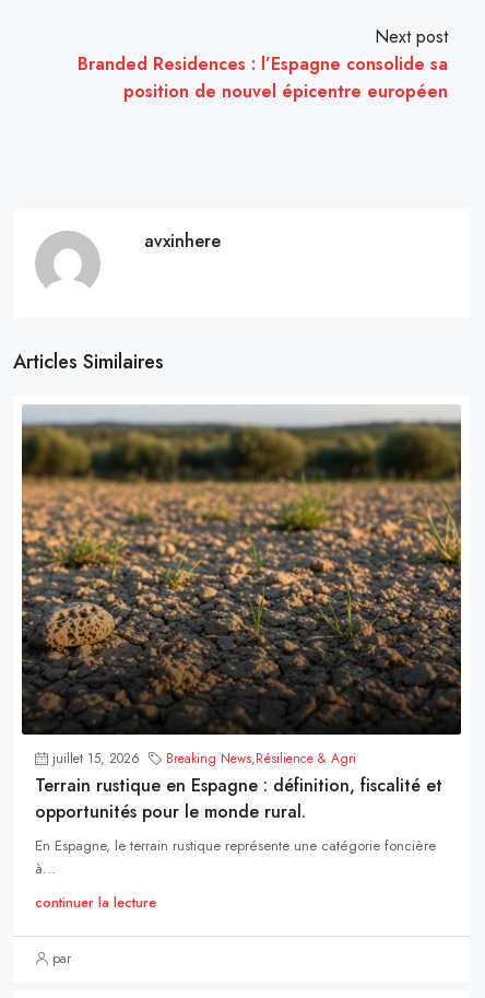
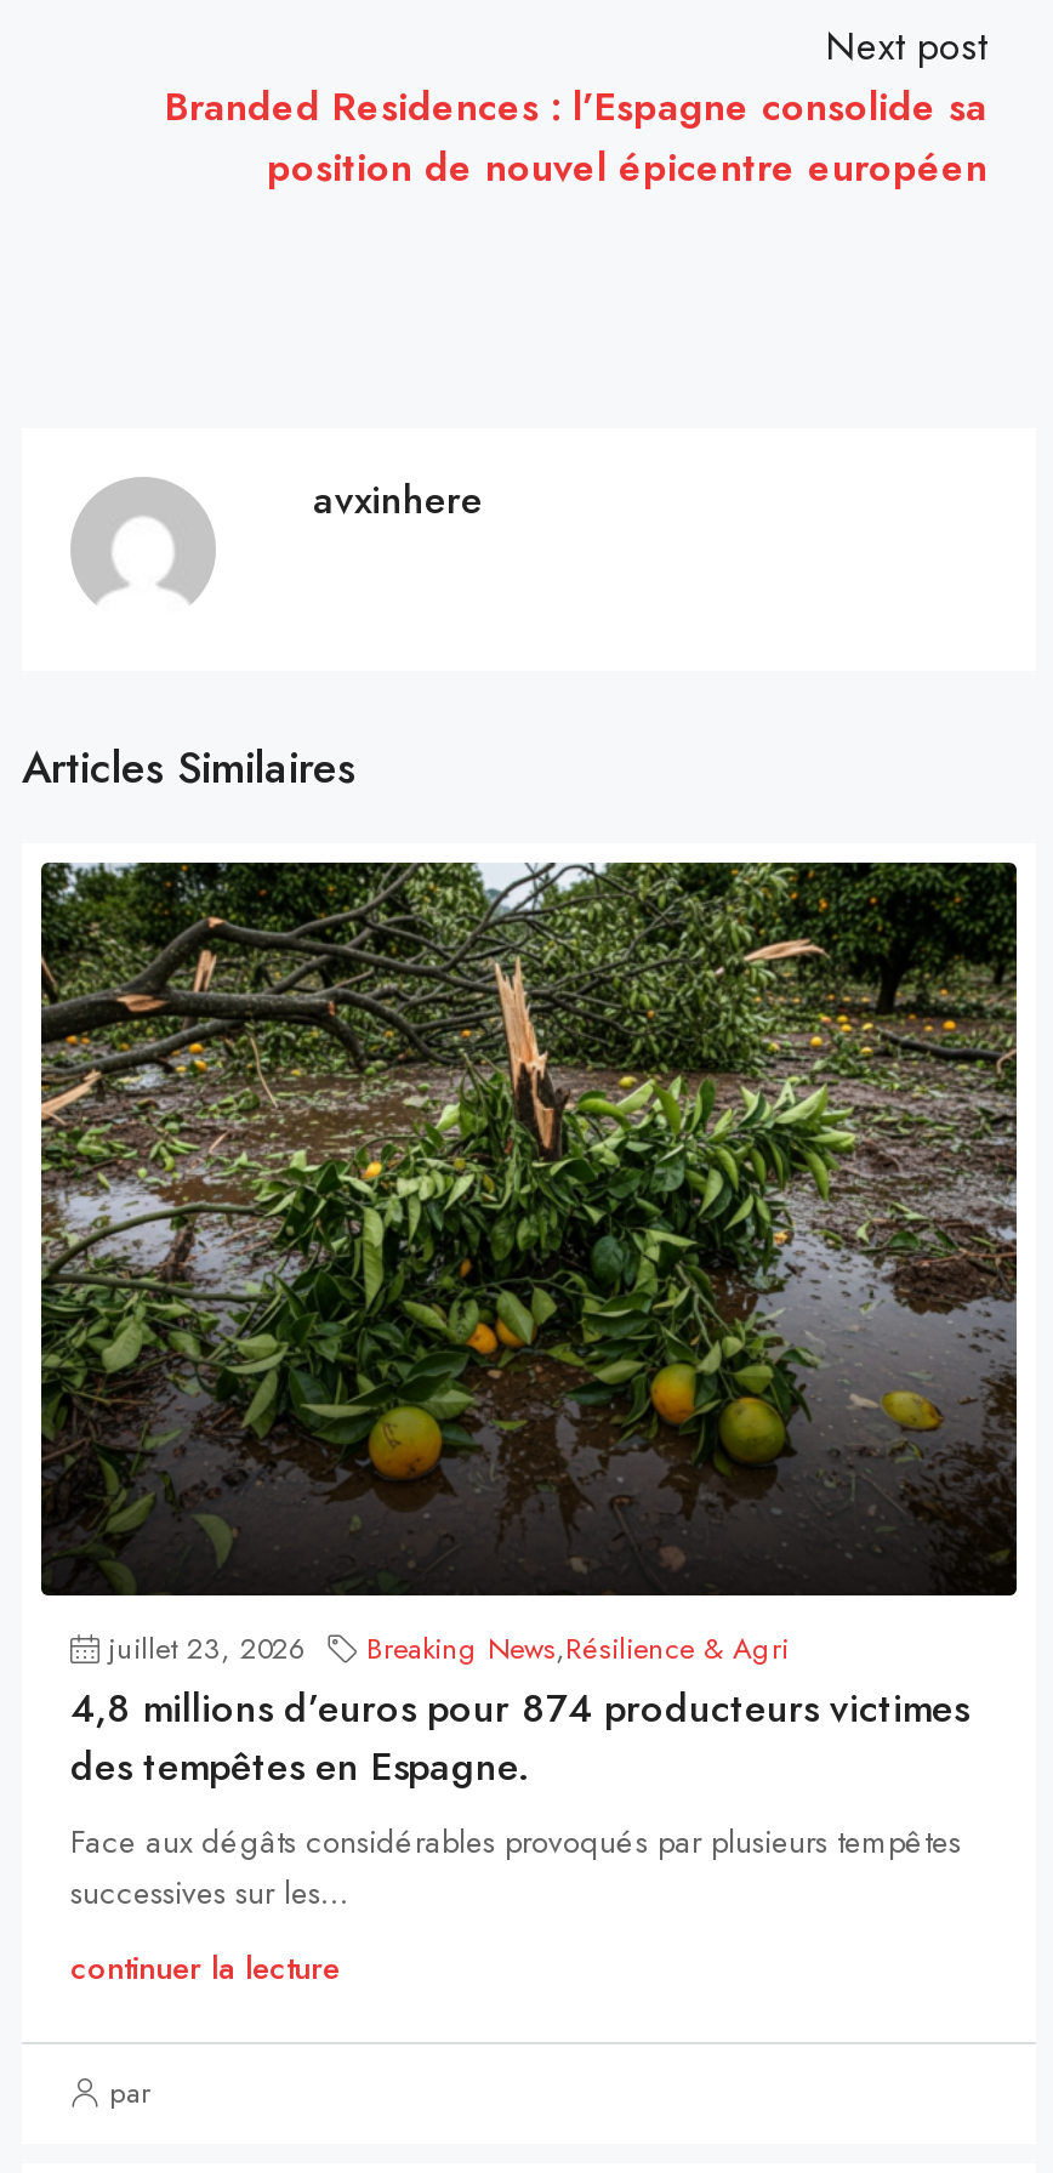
- [image]
- juillet 15, 2026 Breaking News,Résilience & Agri
+ [image]
+ juillet 23, 2026 Breaking News,Résilience & Agri

- Terrain rustique en Espagne : définition, fiscalité et
- opportunités pour le monde rural.
- En Espagne, le terrain rustique représente une catégorie foncière
- à...
+ 4,8 millions d’euros pour 874 producteurs victimes
+ des tempêtes en Espagne.
+ Face aux dégâts considérables provoqués par plusieurs tempêtes
+ successives sur les...
